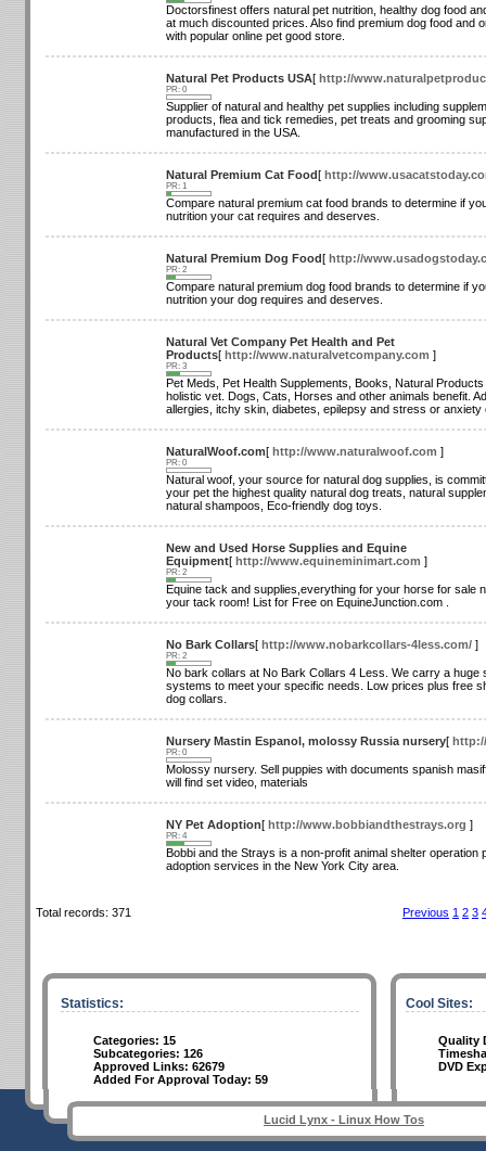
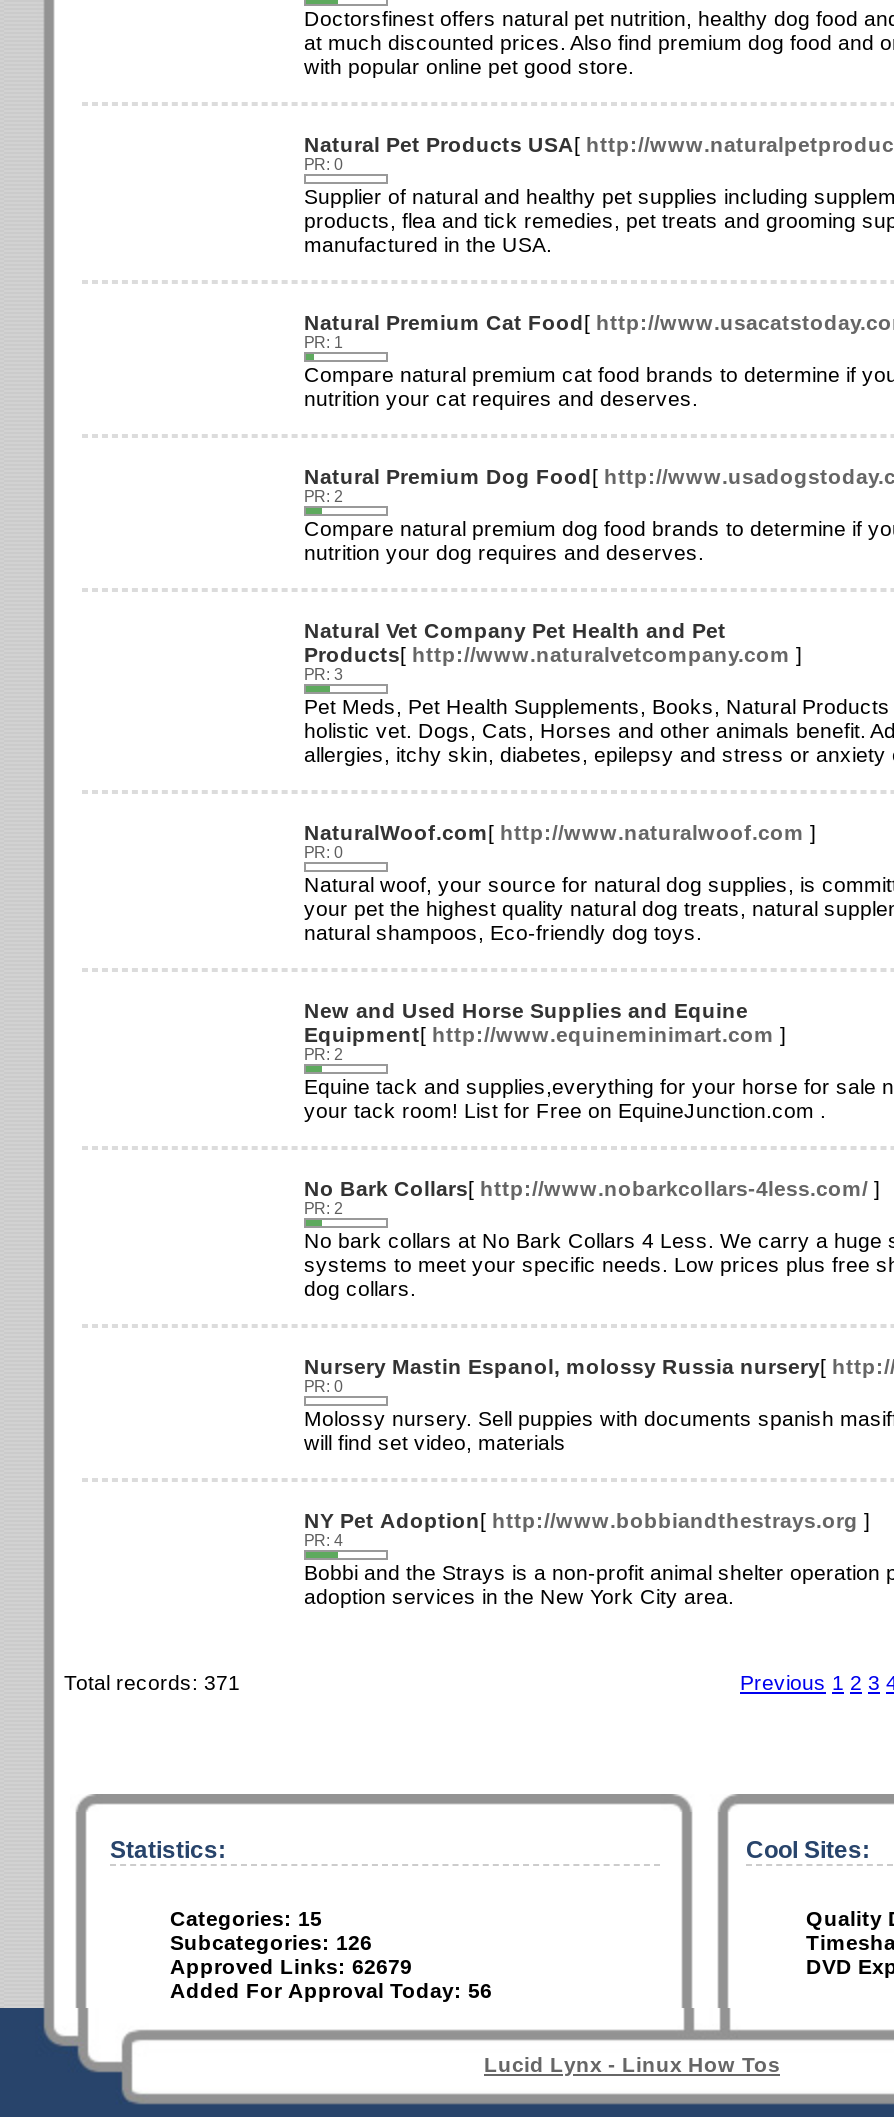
- Added For Approval Today: 59
+ Added For Approval Today: 56
